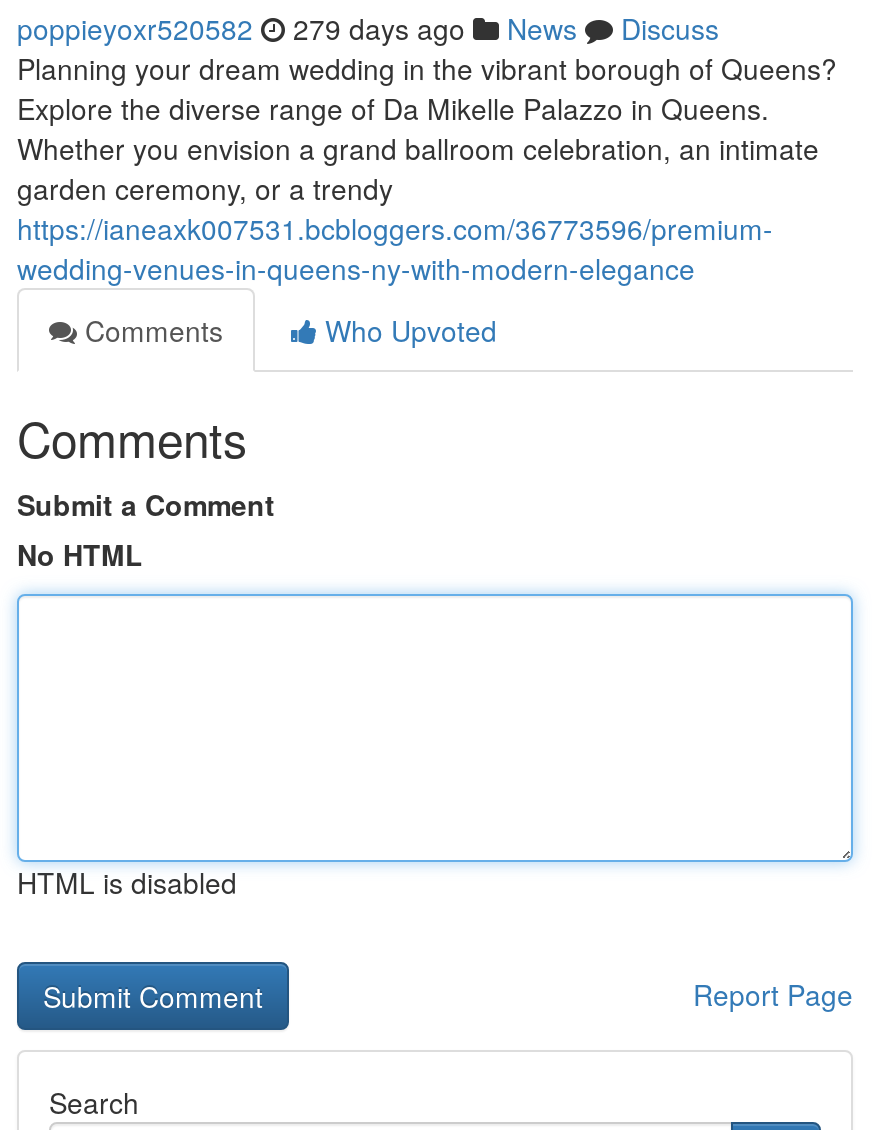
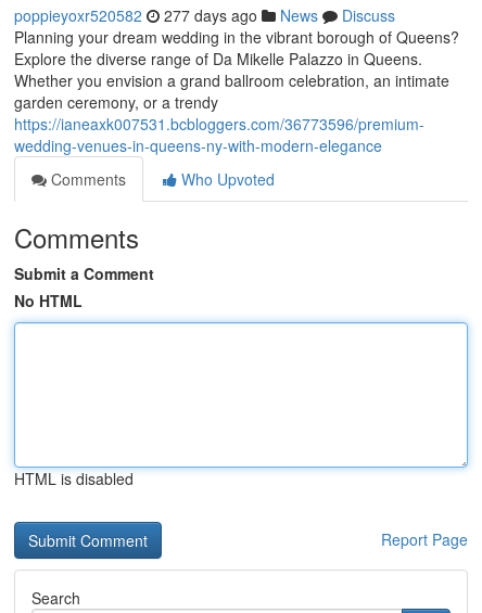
- poppieyoxr520582 279 days ago News Discuss
+ poppieyoxr520582 277 days ago News Discuss
